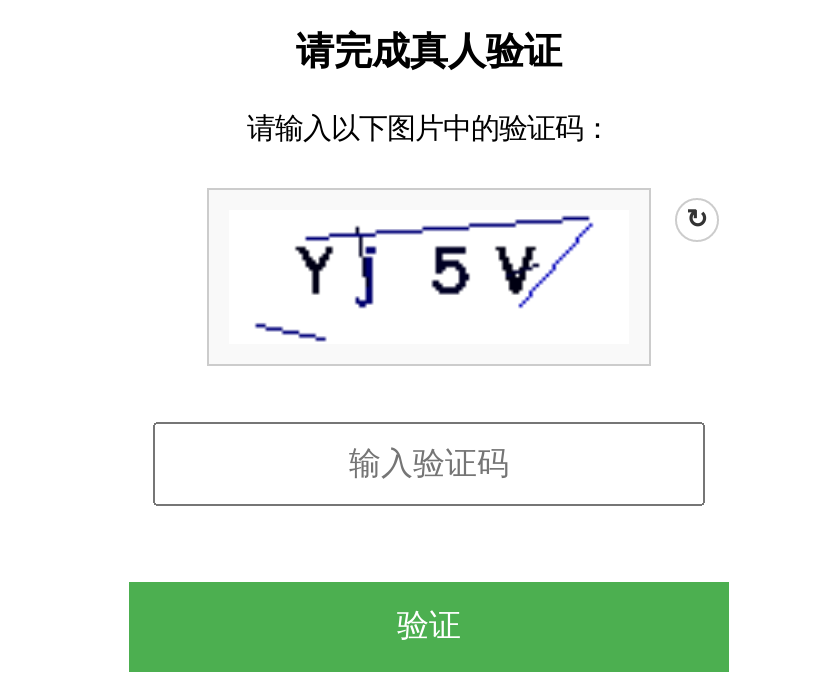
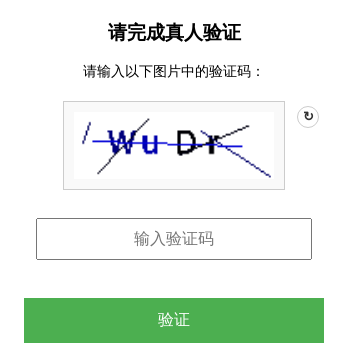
- [image]
+ [image]
